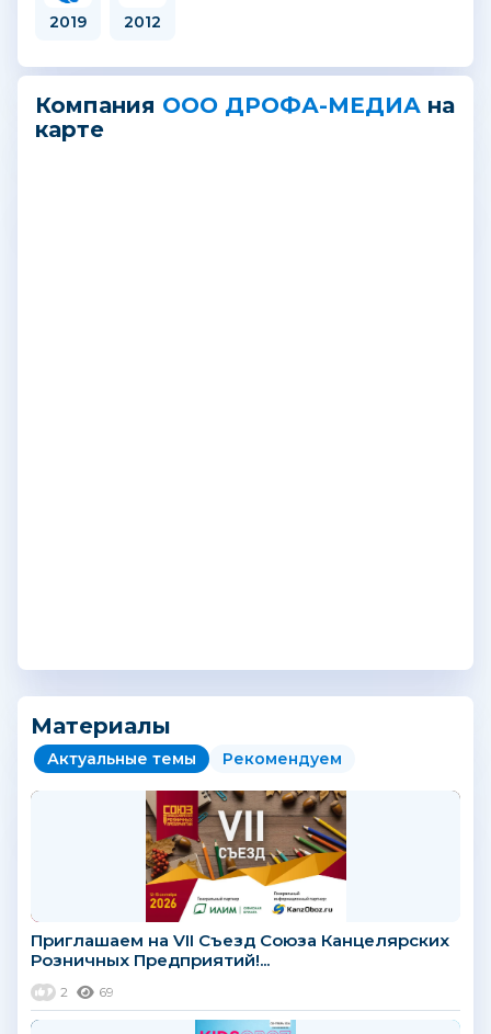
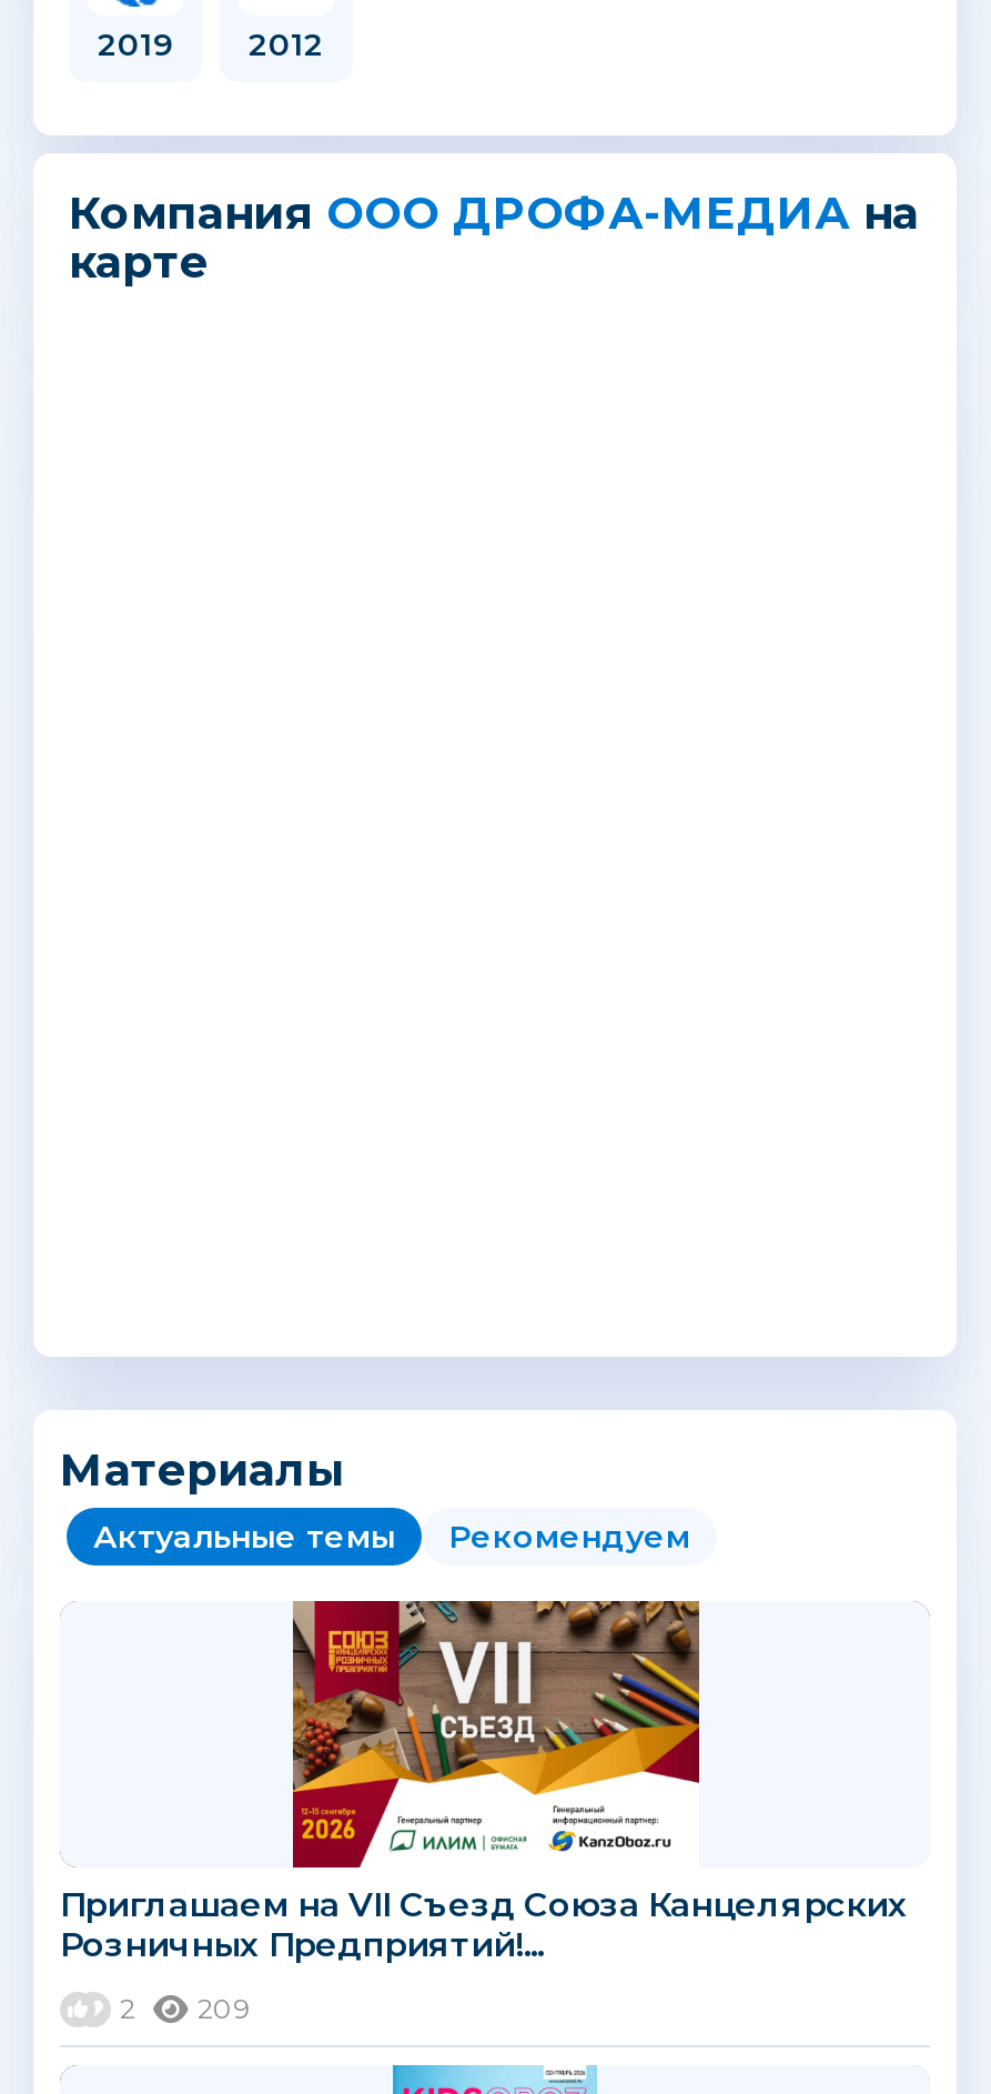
- 2 69
+ 2 209
